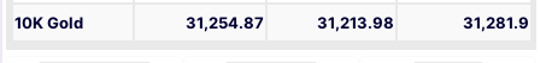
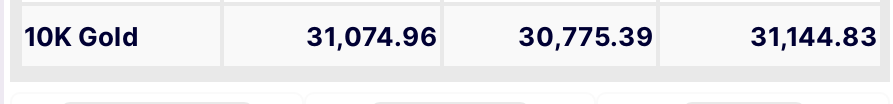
- 31,254.87
+ 31,074.96

- 31,213.98
+ 30,775.39

- 31,281.9
+ 31,144.83
